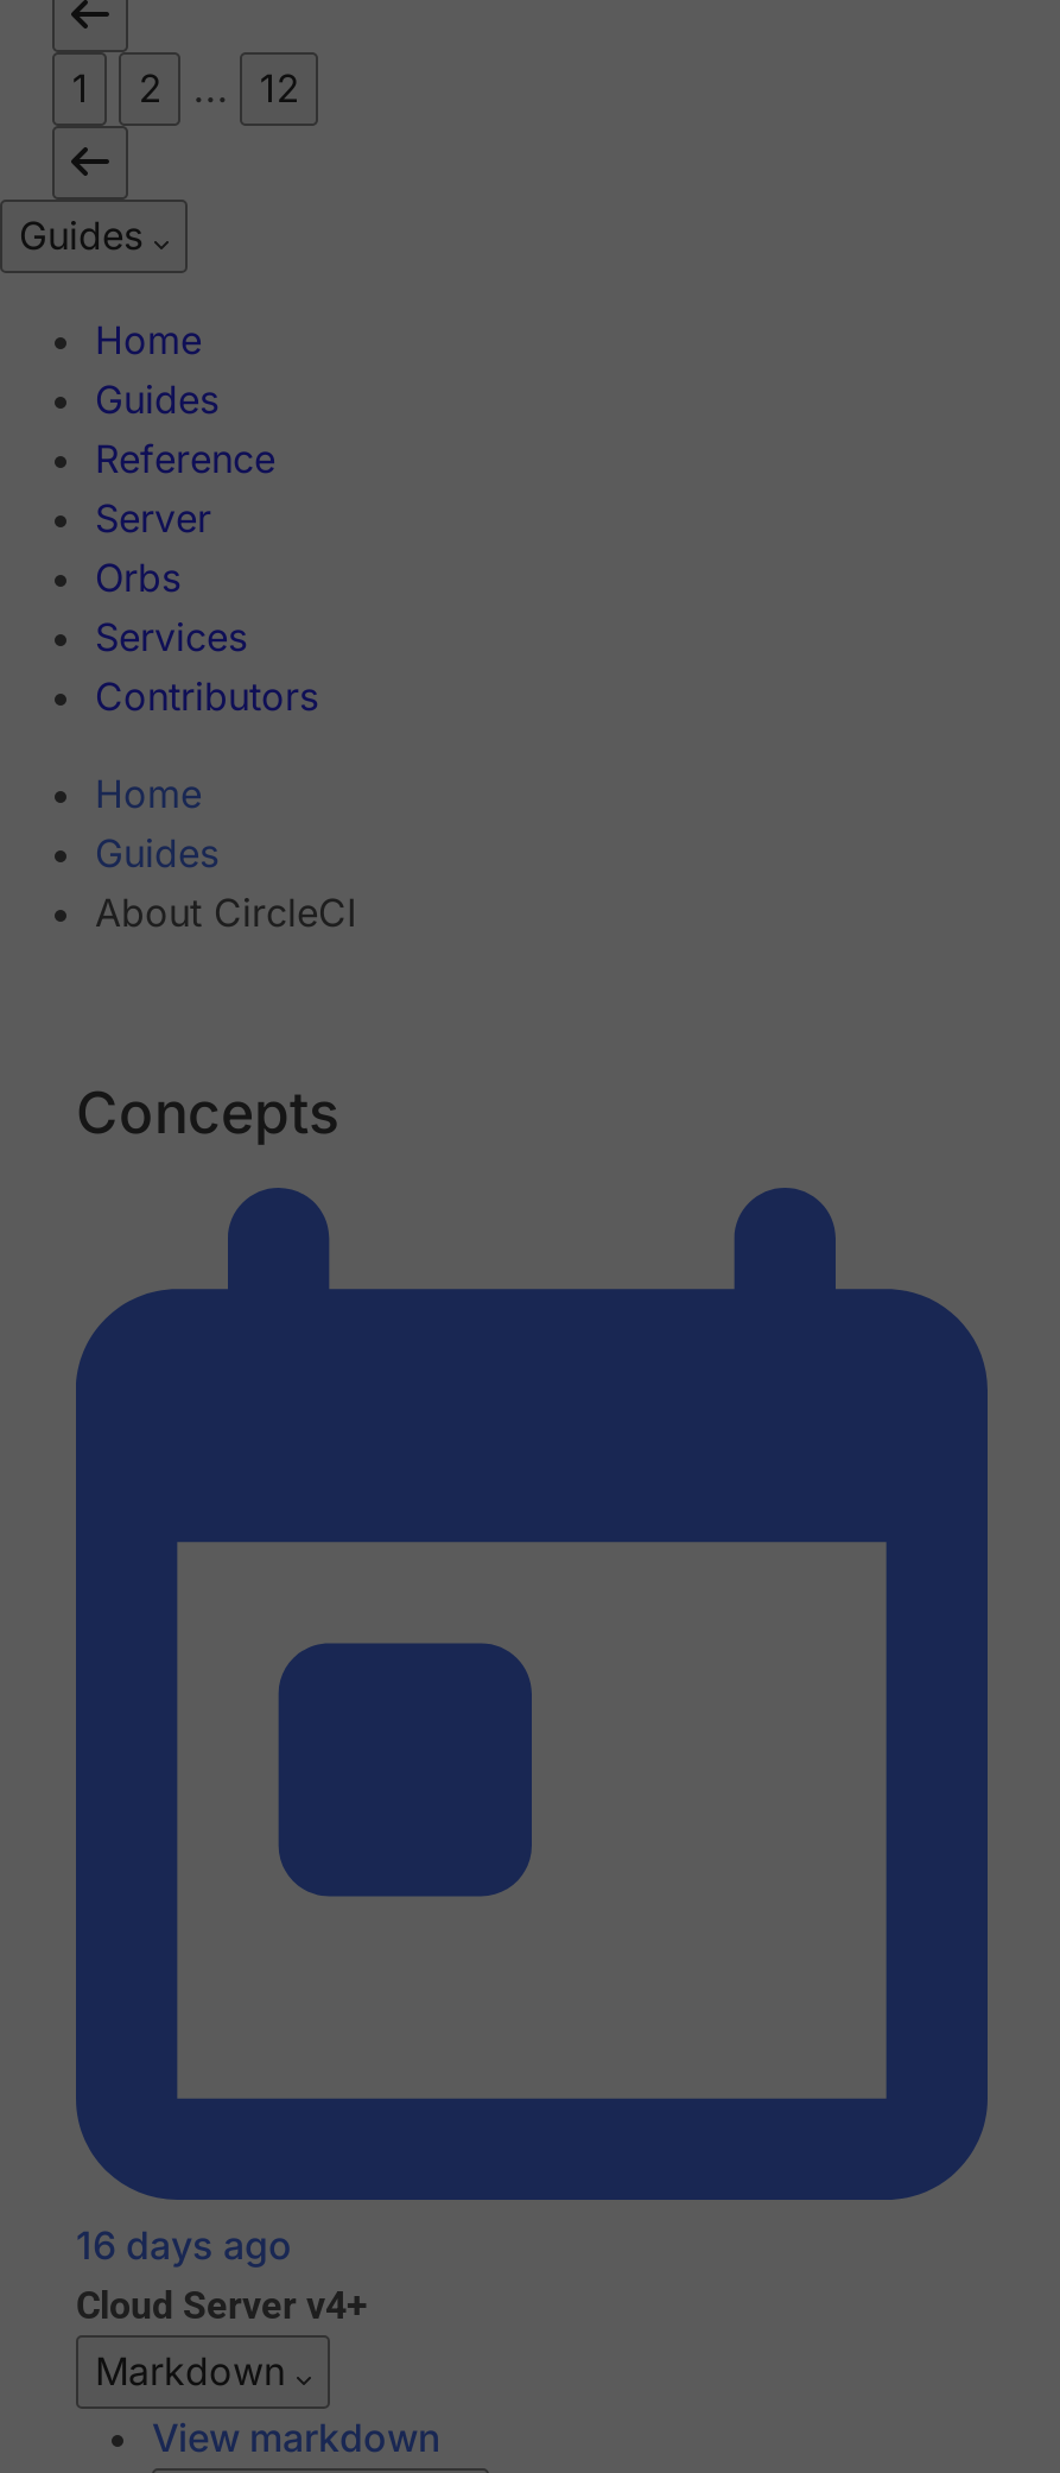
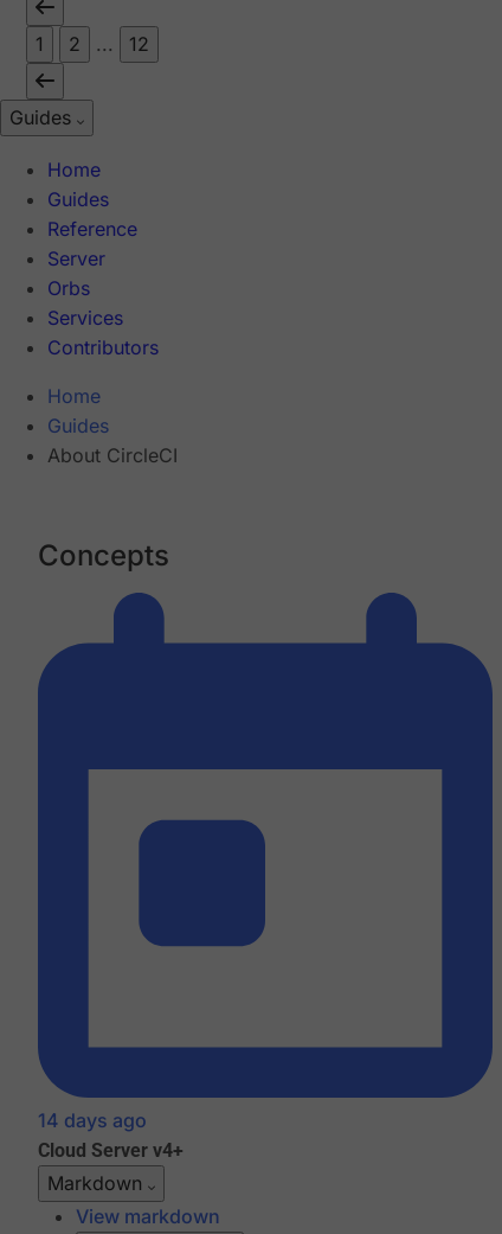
- 16 days ago
+ 14 days ago
